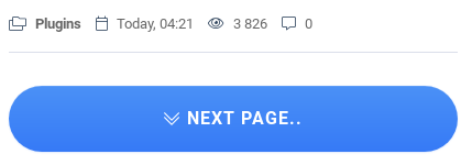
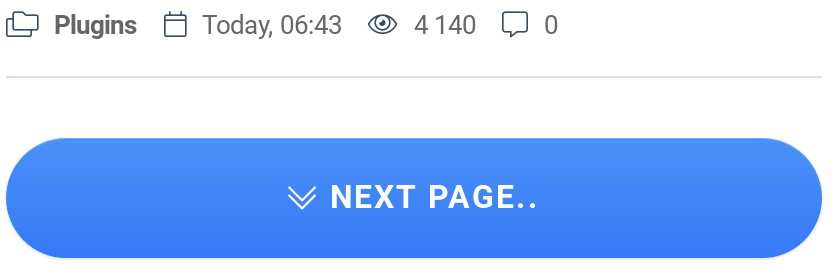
- Today, 04:21
+ Today, 06:43

- 3 826
+ 4 140
